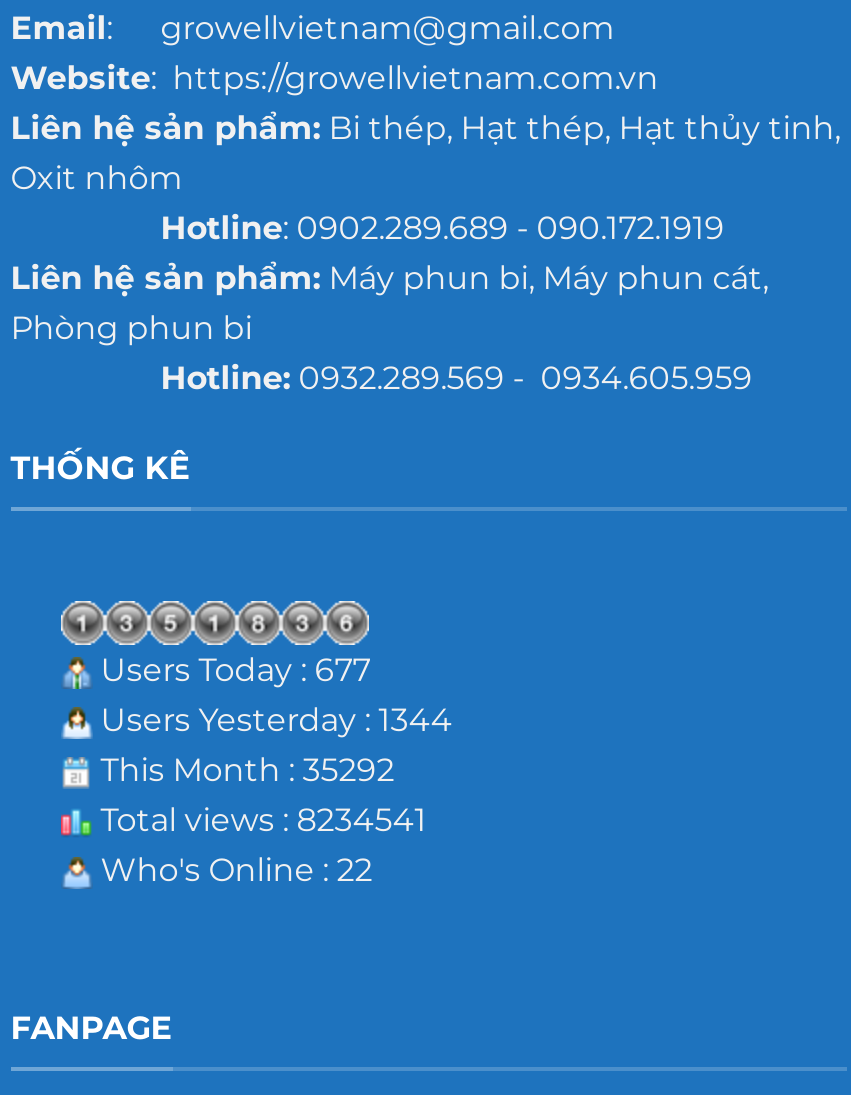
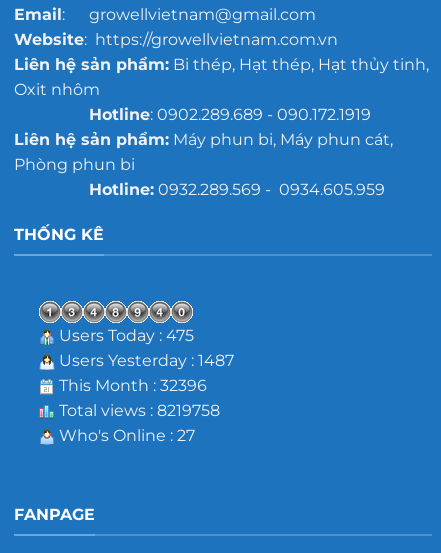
- Users Today : 677
+ Users Today : 475

- Users Yesterday : 1344
+ Users Yesterday : 1487

- This Month : 35292
+ This Month : 32396

- Total views : 8234541
+ Total views : 8219758

- Who's Online : 22
+ Who's Online : 27
